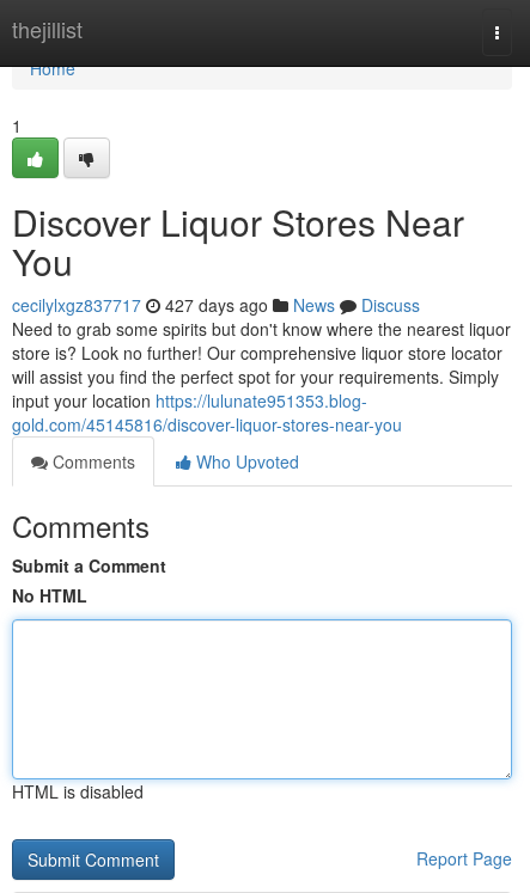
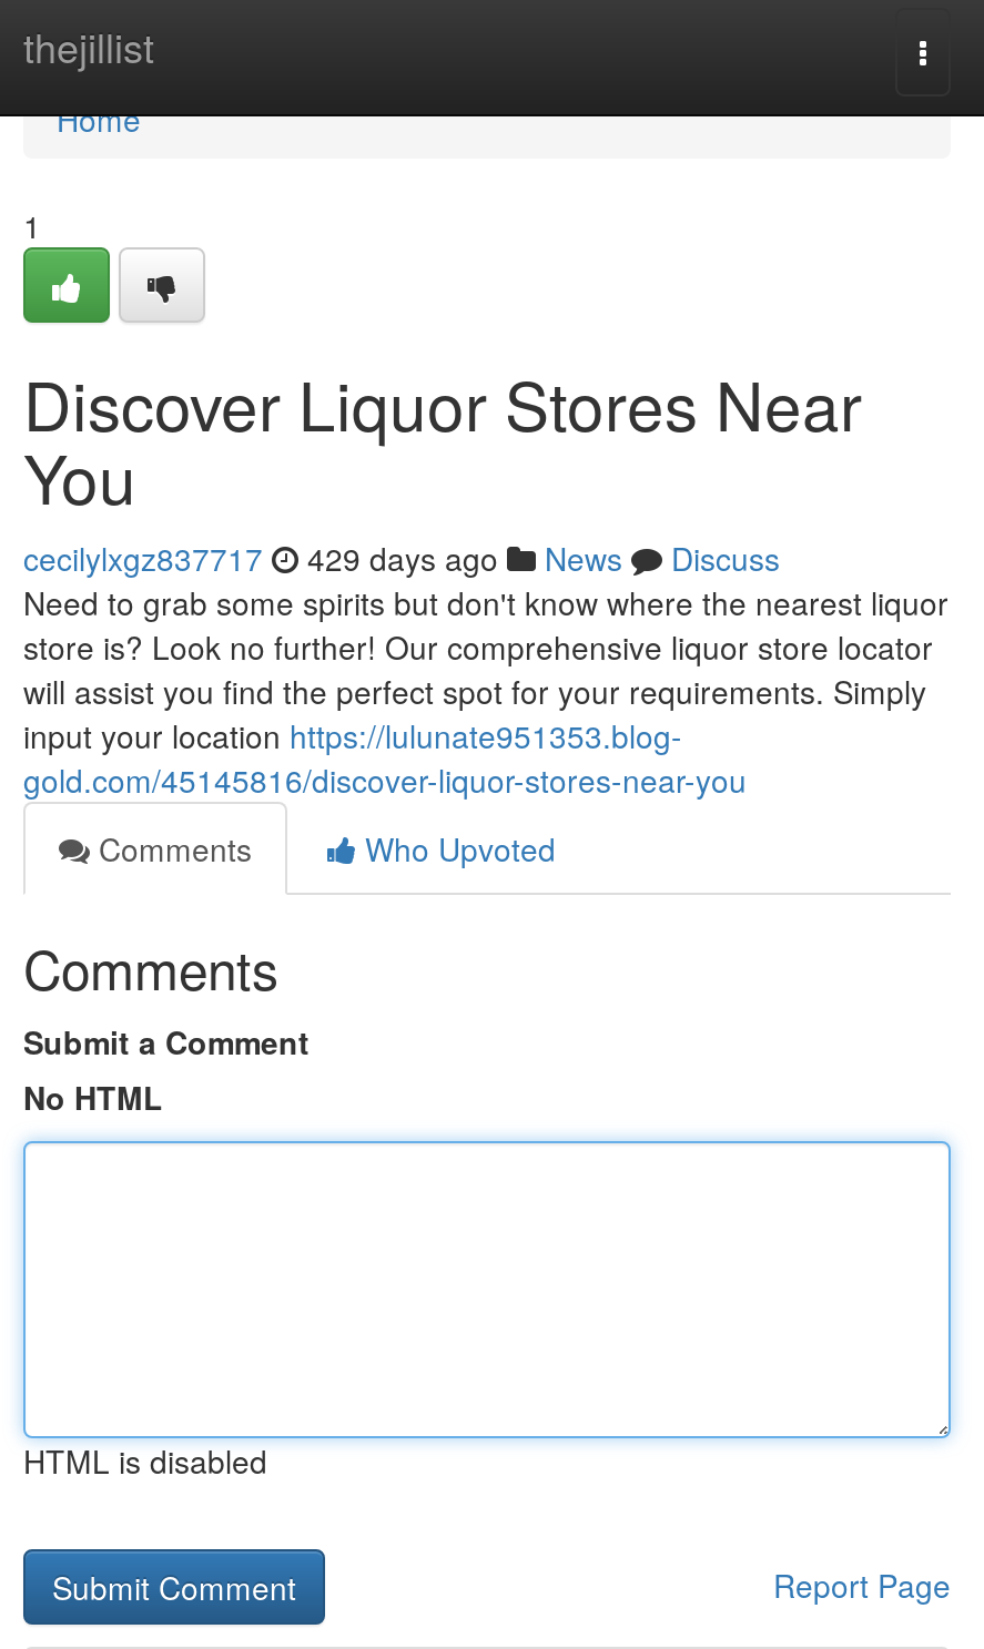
- cecilylxgz837717 427 days ago News Discuss
+ cecilylxgz837717 429 days ago News Discuss
